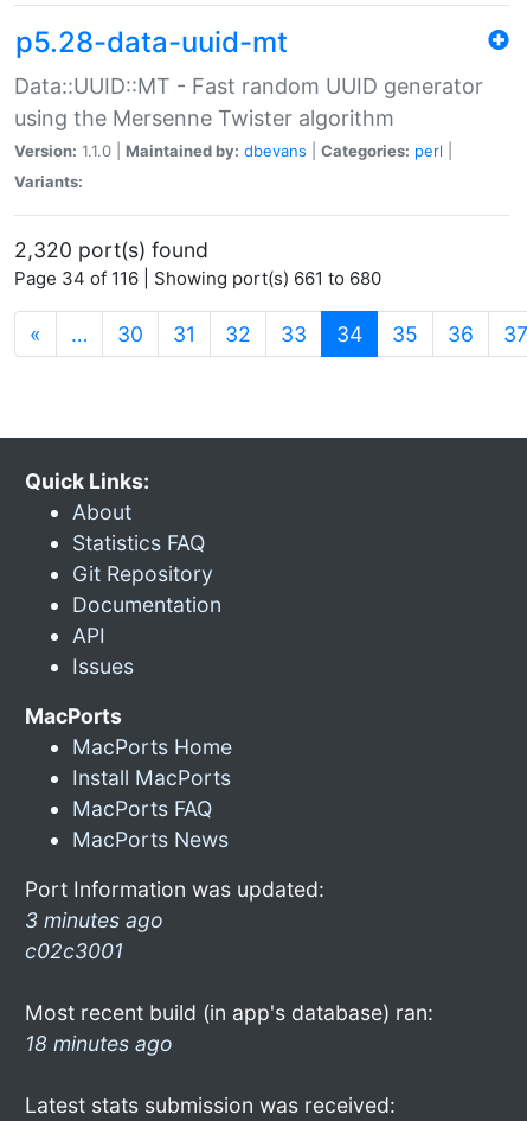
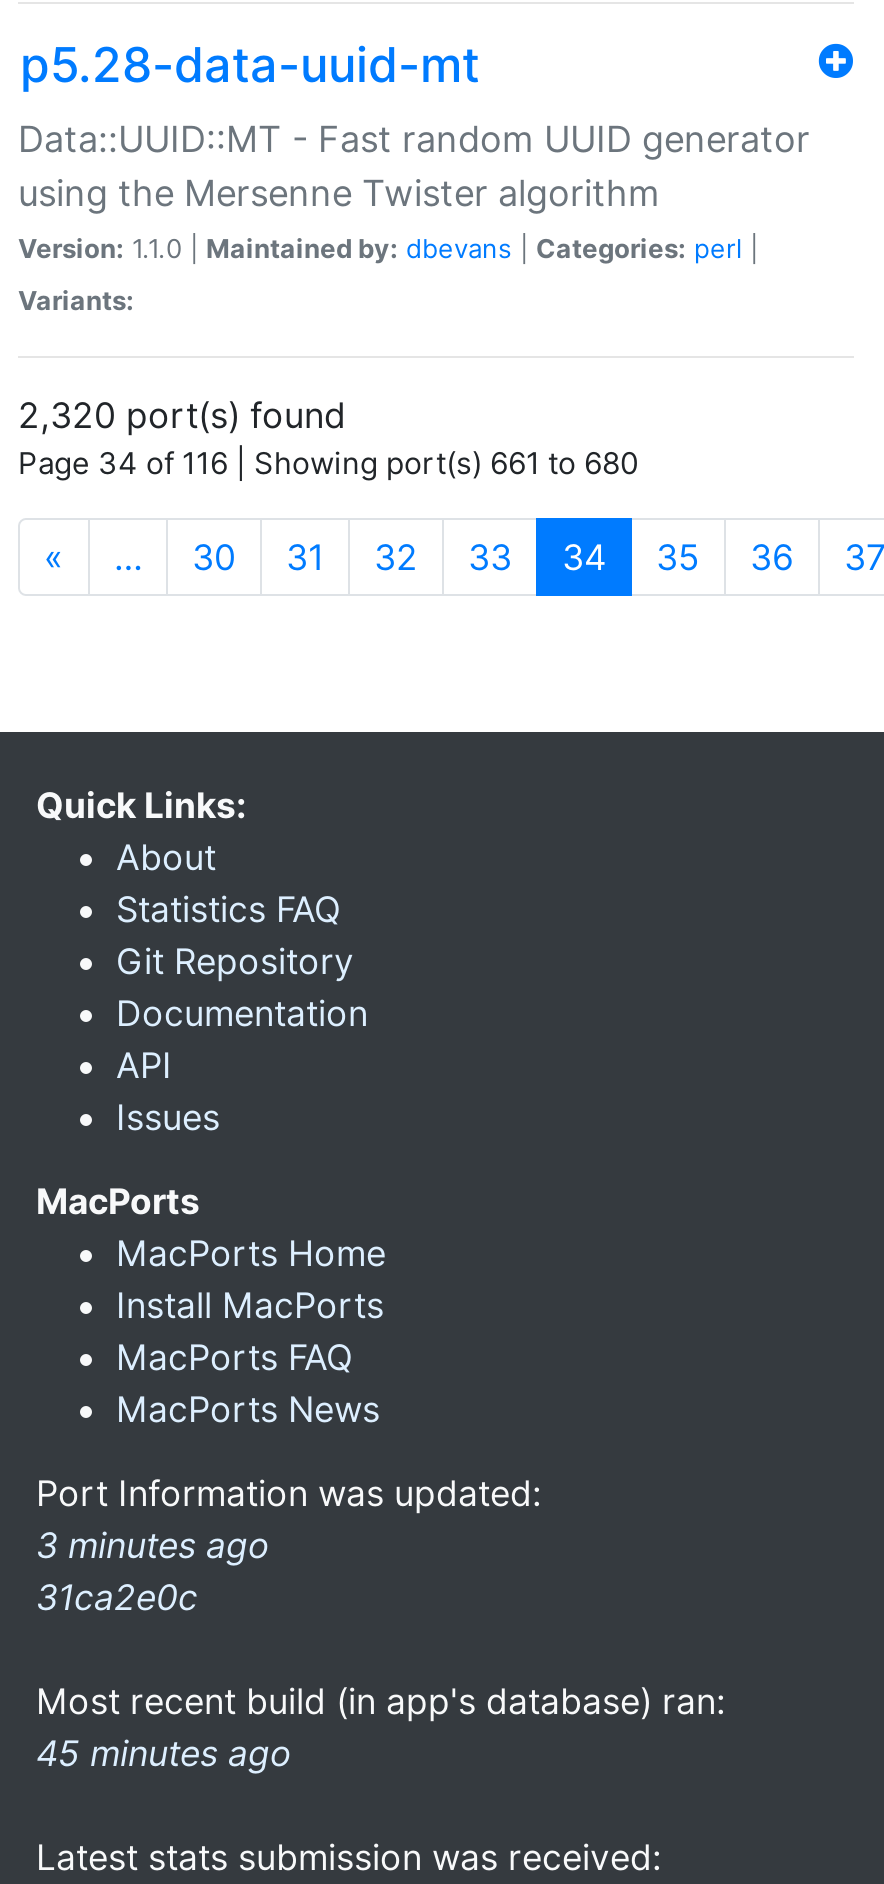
- c02c3001
+ 31ca2e0c

- 18 minutes ago
+ 45 minutes ago
